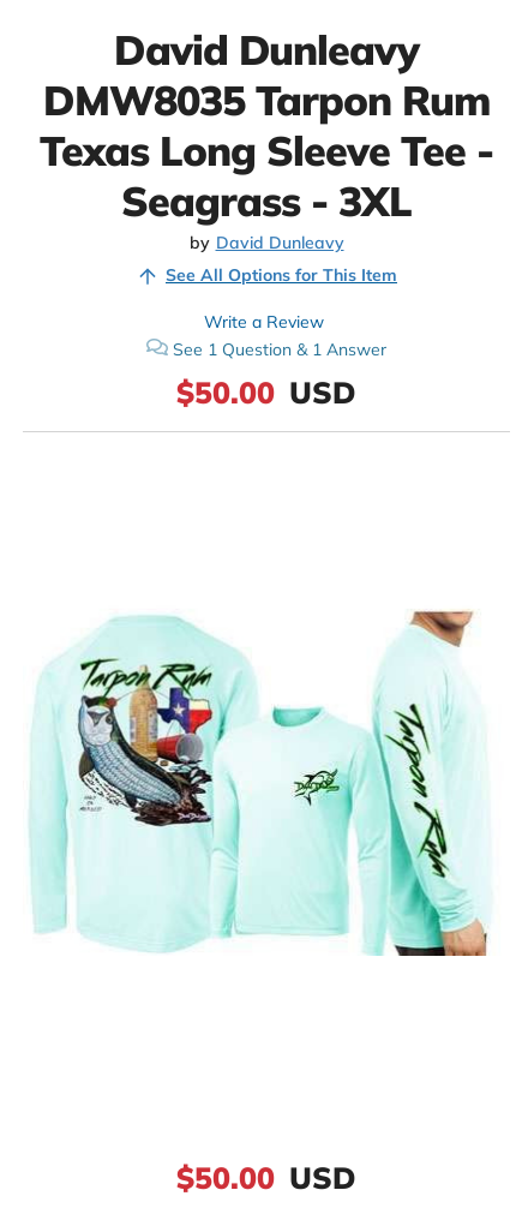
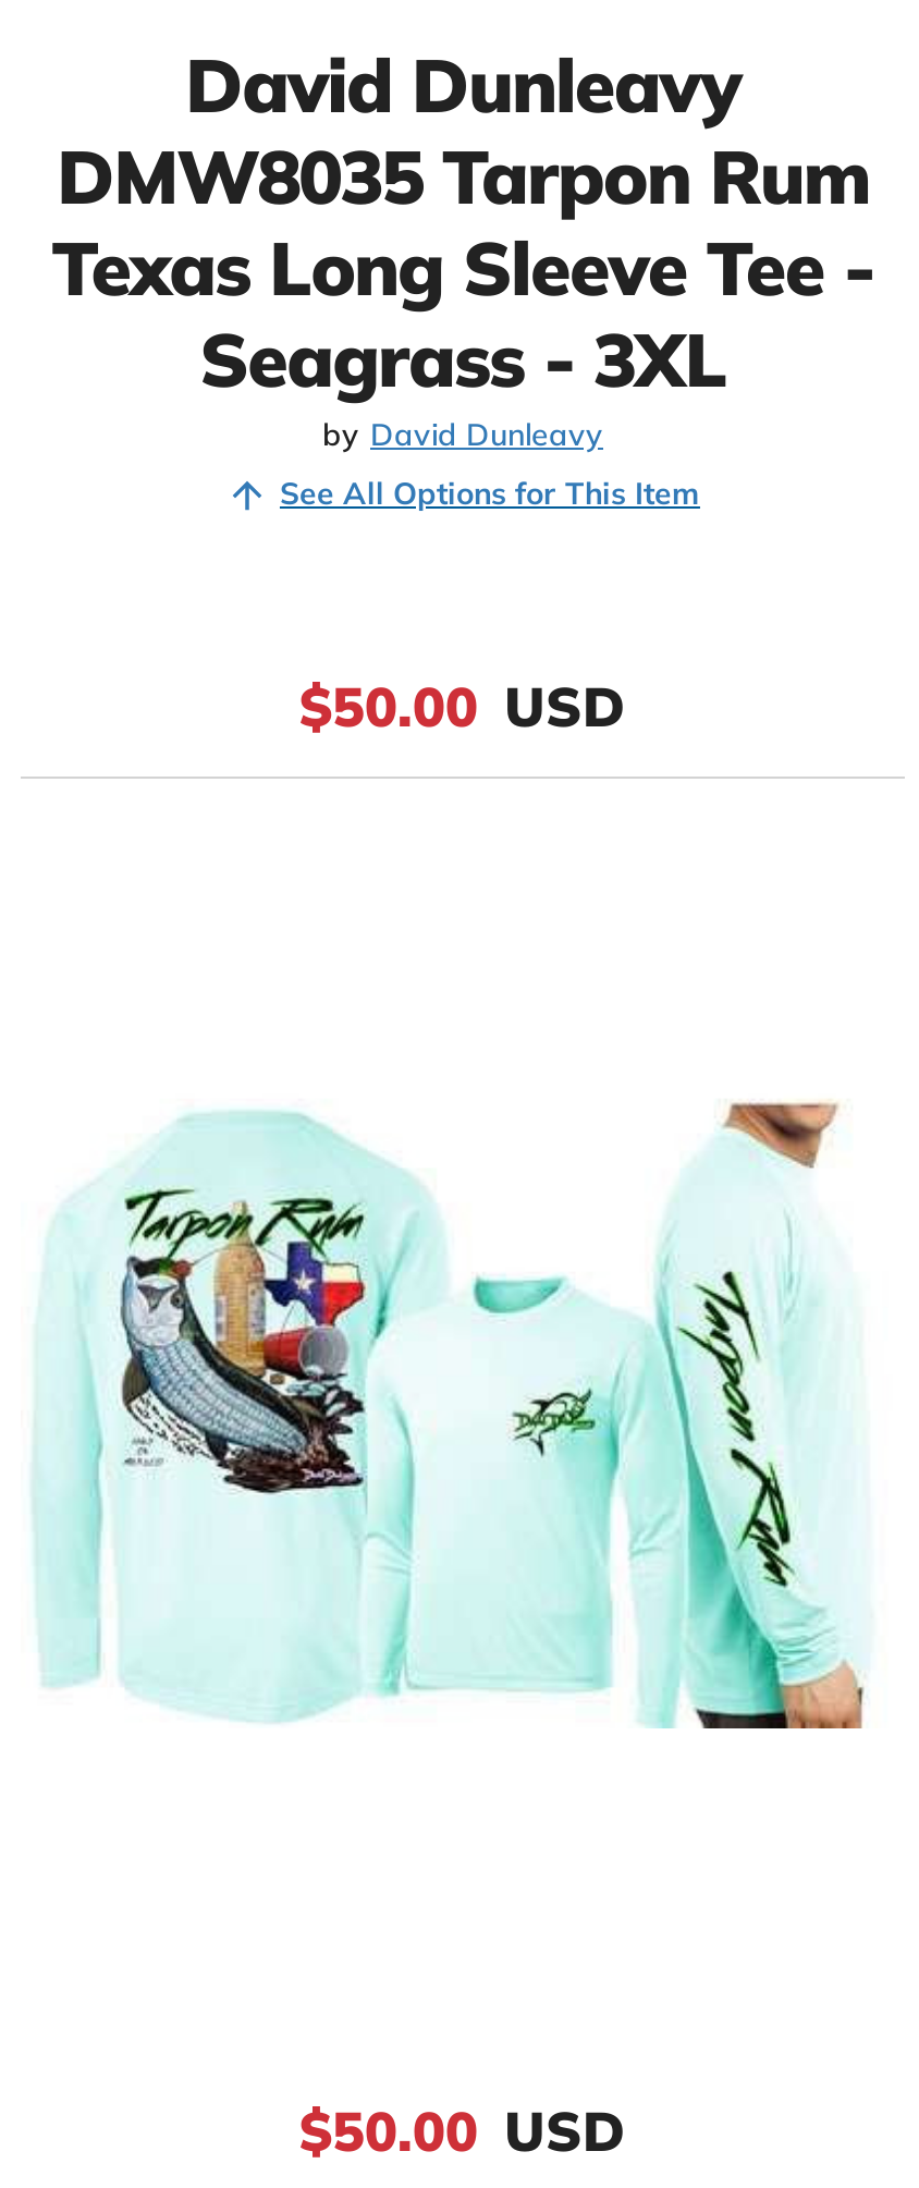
- Write a Review
- See 1 Question & 1 Answer
